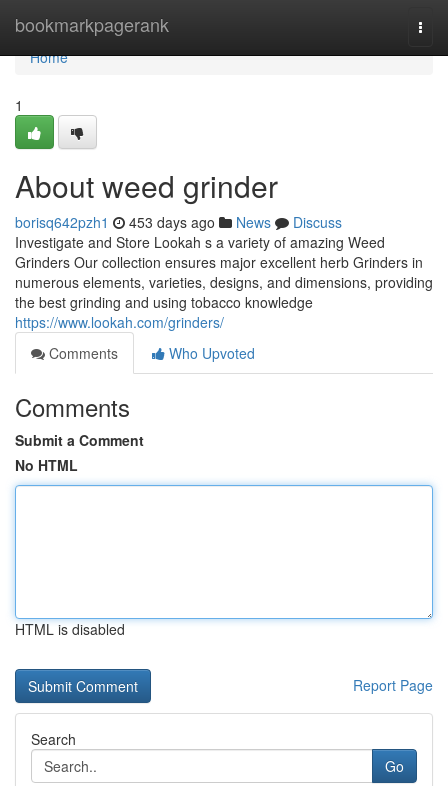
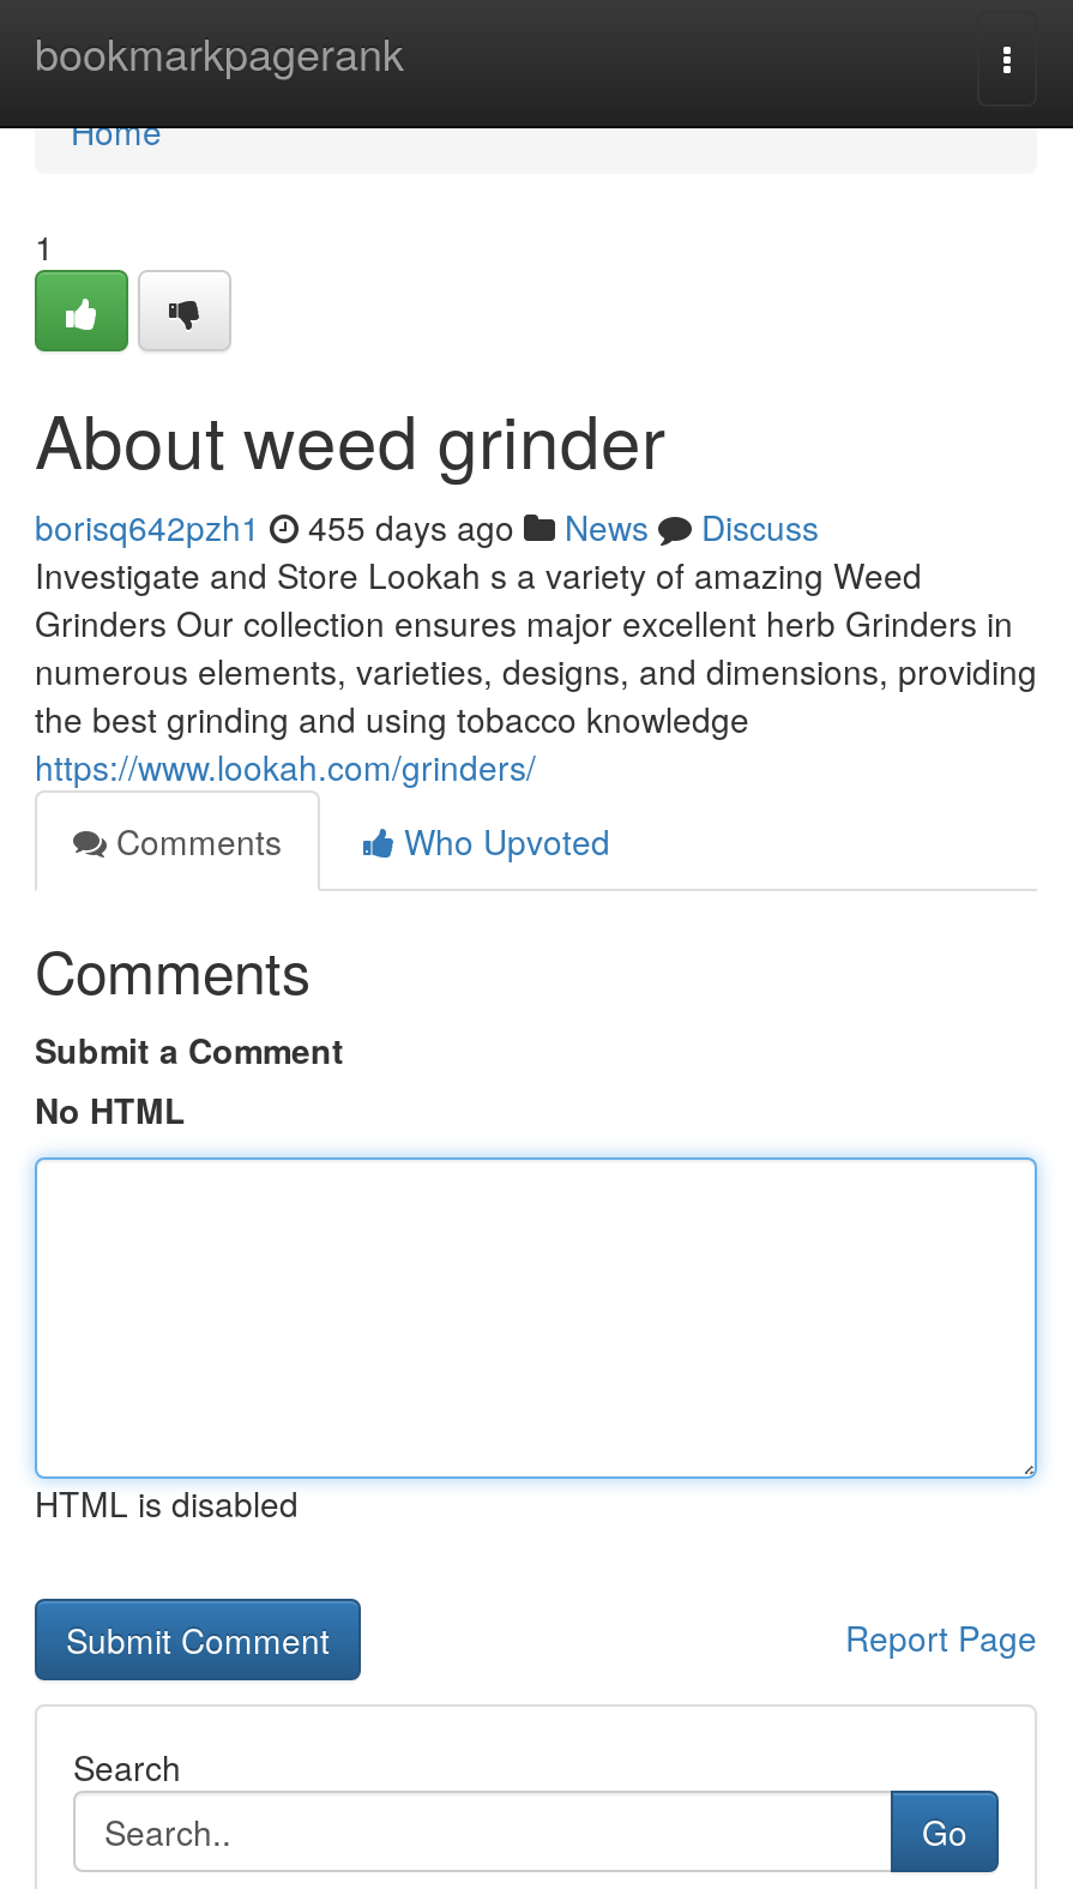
- borisq642pzh1 453 days ago News Discuss
+ borisq642pzh1 455 days ago News Discuss
